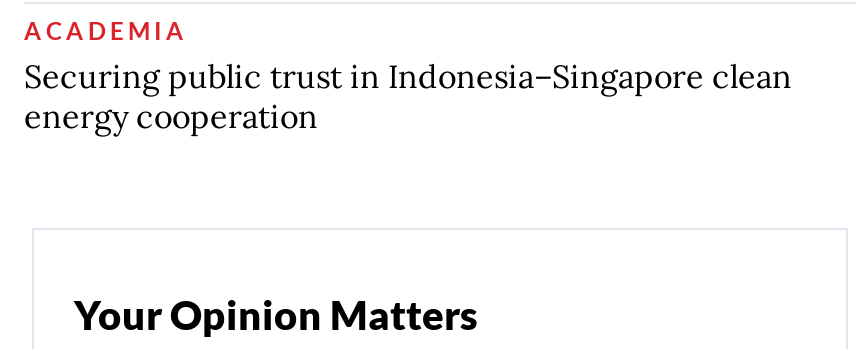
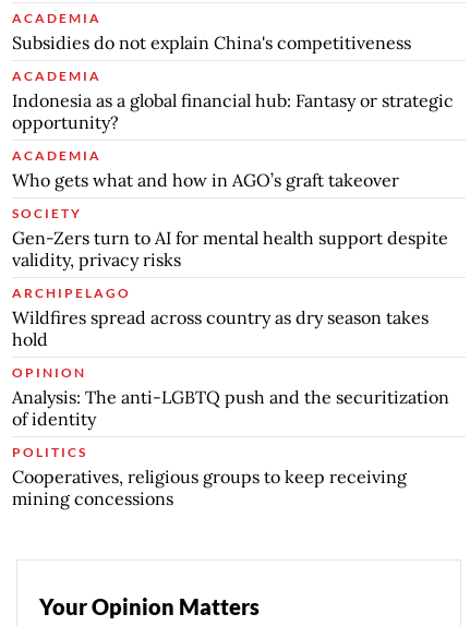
- Securing public trust in Indonesia–Singapore clean
- energy cooperation
+ Subsidies do not explain China's competitiveness
+ ACADEMIA
+ Indonesia as a global financial hub: Fantasy or strategic
+ opportunity?
+ ACADEMIA
+ Who gets what and how in AGO’s graft takeover
+ SOCIETY
+ Gen-Zers turn to AI for mental health support despite
+ validity, privacy risks
+ ARCHIPELAGO
+ Wildfires spread across country as dry season takes
+ hold
+ OPINION
+ Analysis: The anti-LGBTQ push and the securitization
+ of identity
+ POLITICS
+ Cooperatives, religious groups to keep receiving
+ mining concessions
